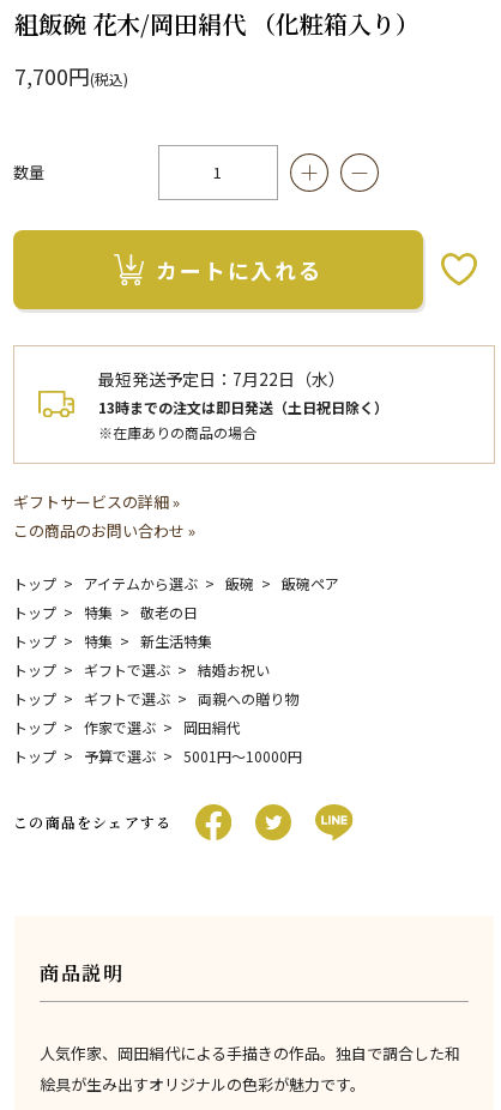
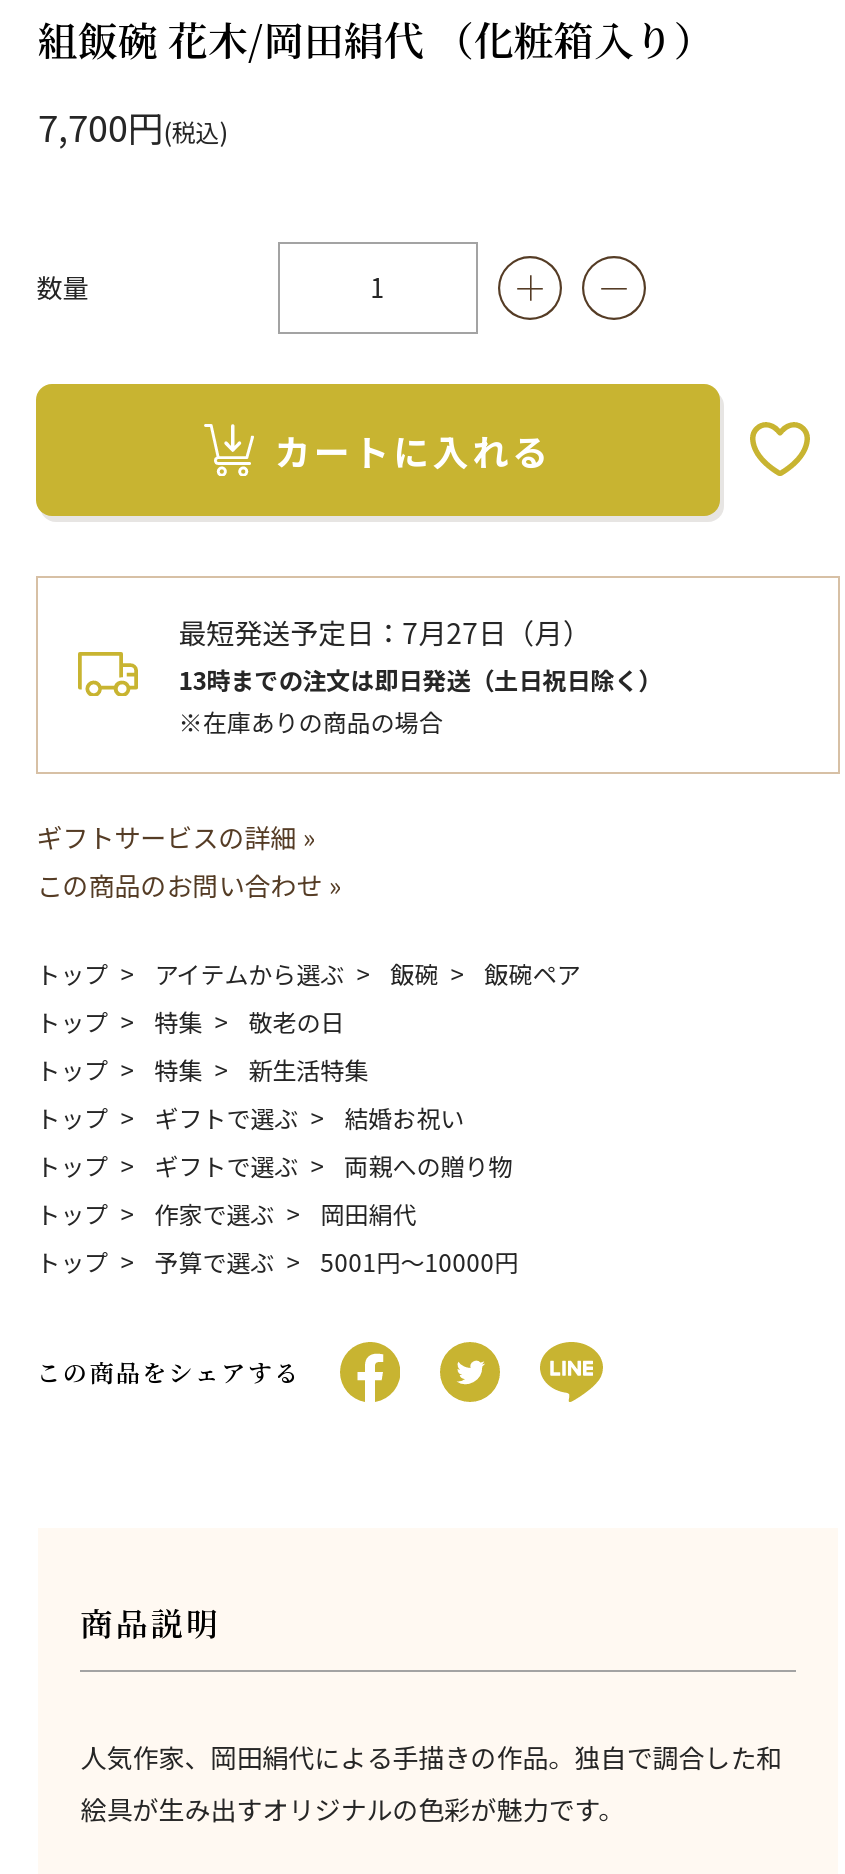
- 最短発送予定日：7月22日（水）
+ 最短発送予定日：7月27日（月）
